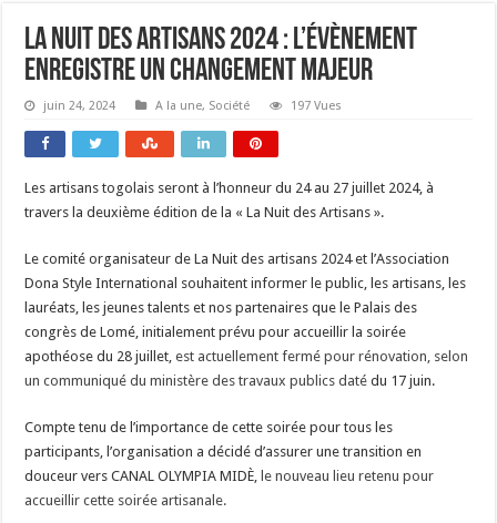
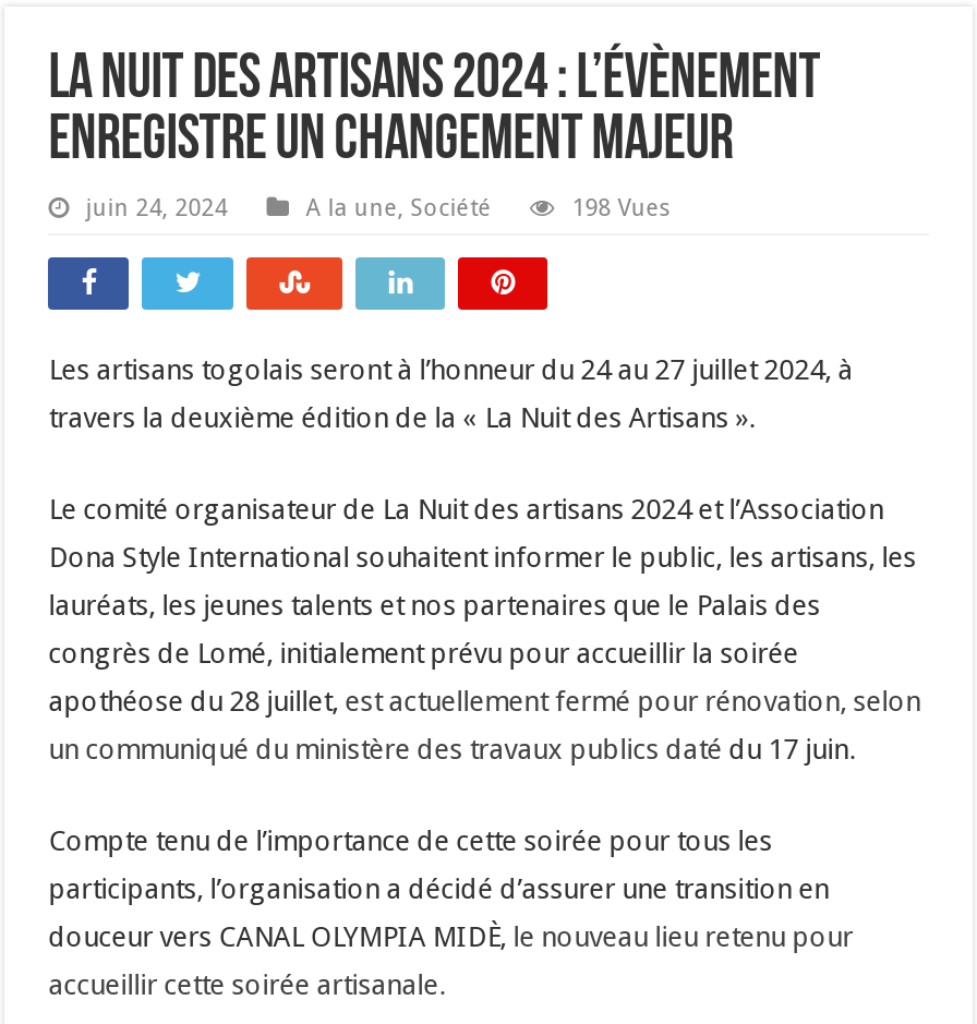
- 197 Vues
+ 198 Vues
